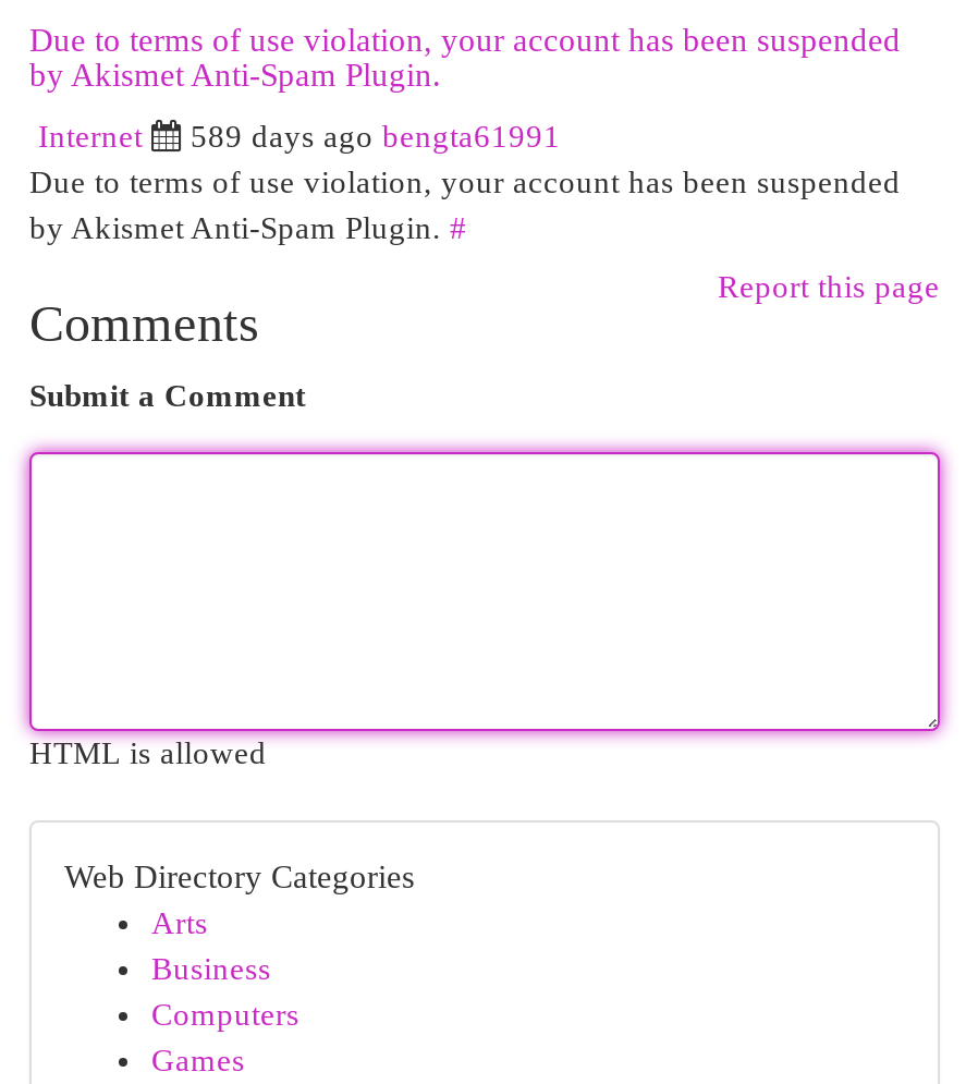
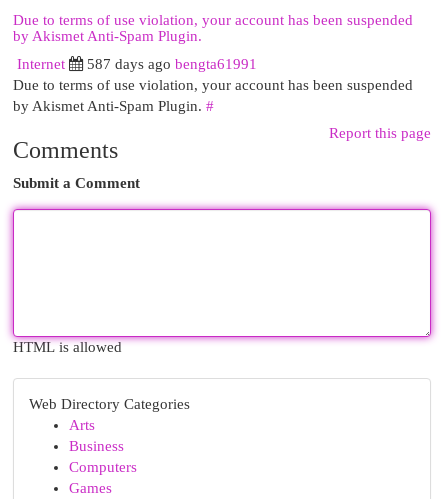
- 589 days ago bengta61991
+ 587 days ago bengta61991
